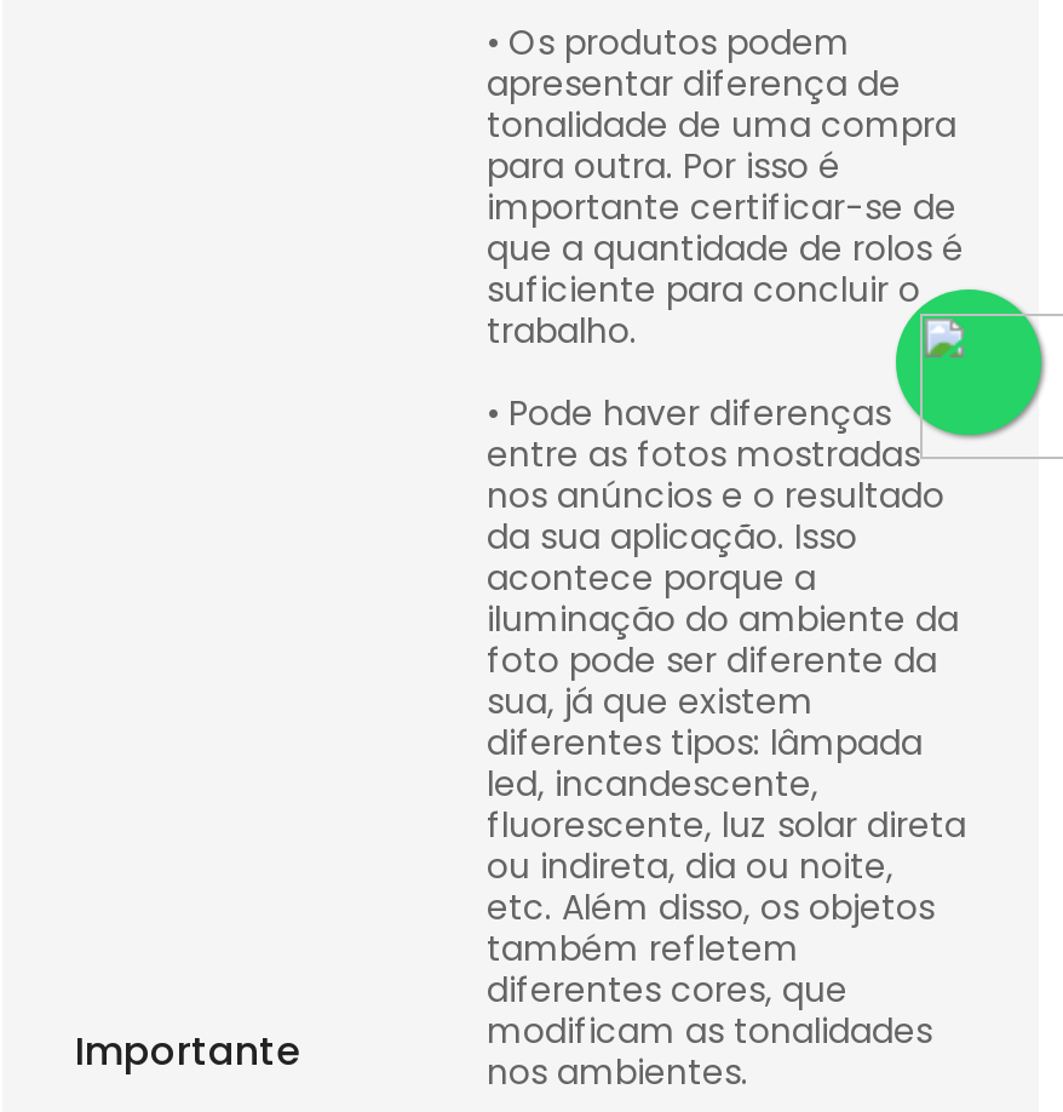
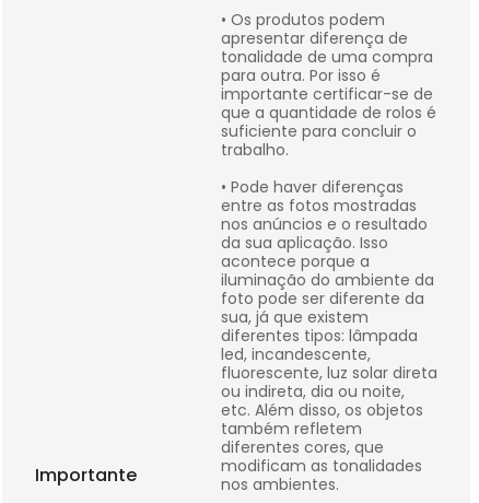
- [image]
